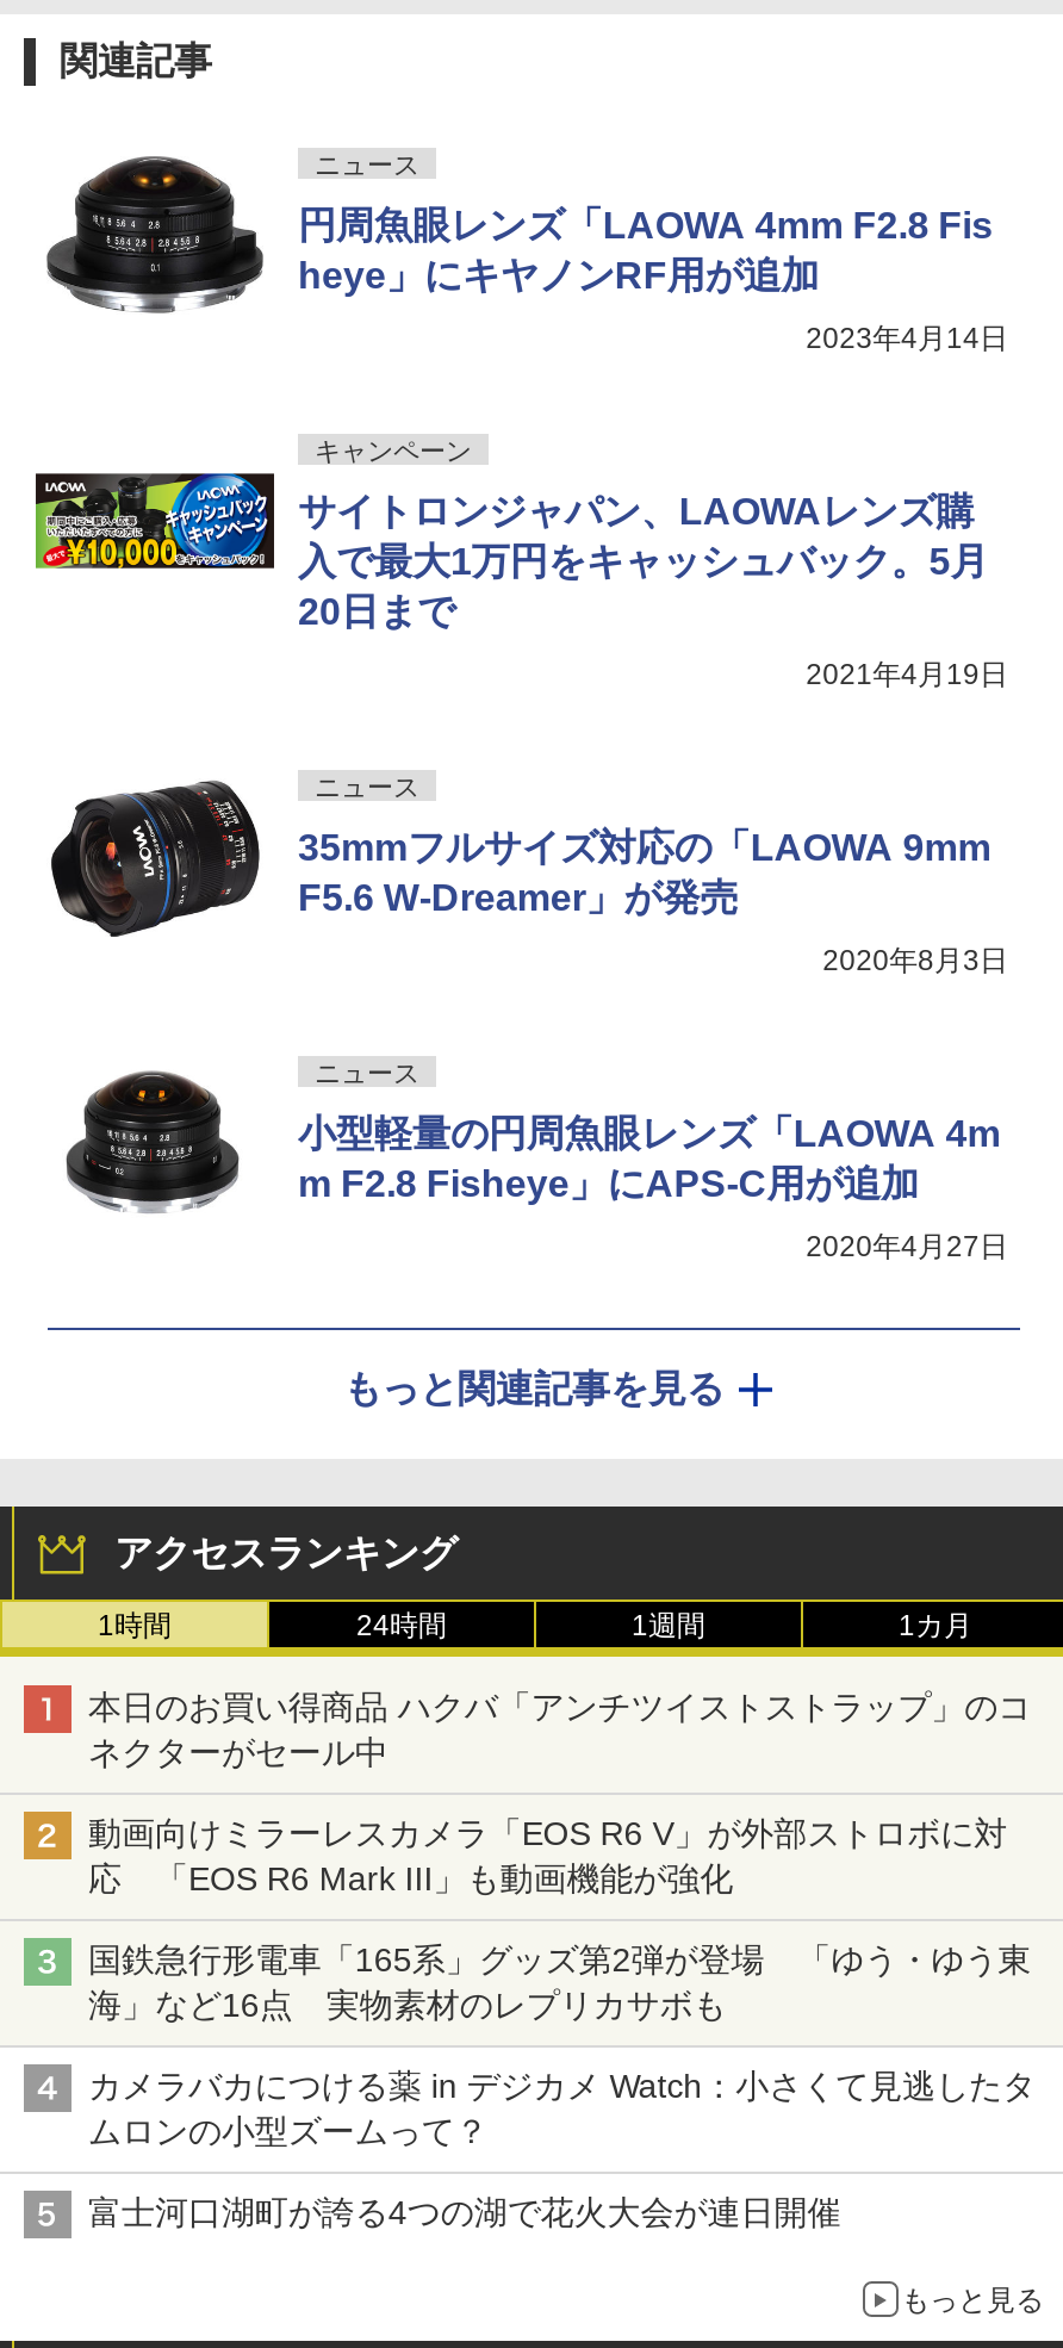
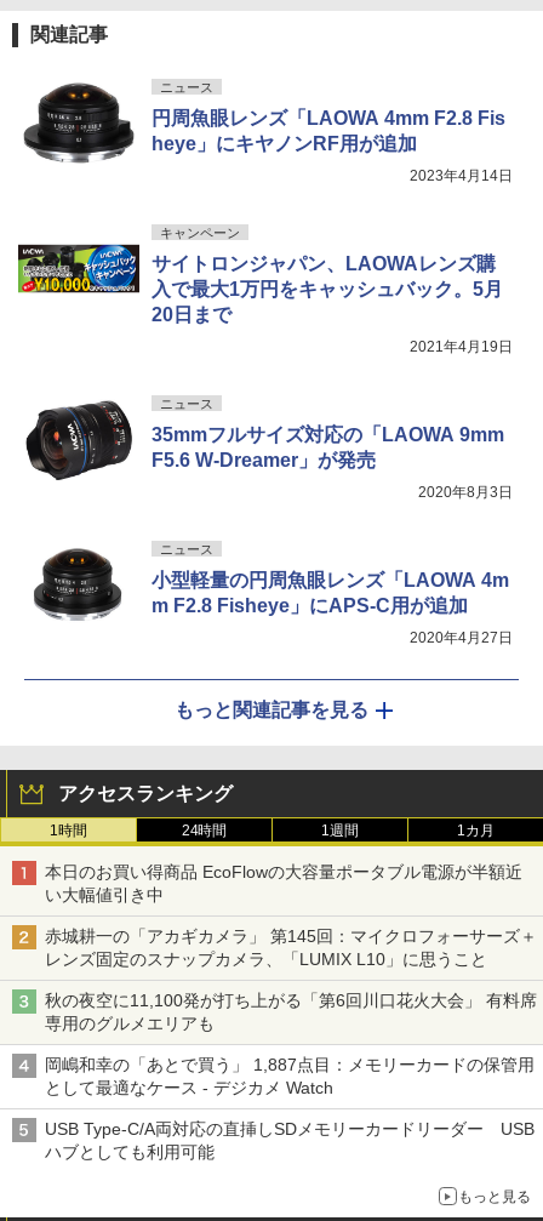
- 本日のお買い得商品 ハクバ「アンチツイストストラップ」のコ
- ネクターがセール中
+ 本日のお買い得商品 EcoFlowの大容量ポータブル電源が半額近
+ い大幅値引き中

- 動画向けミラーレスカメラ「EOS R6 V」が外部ストロボに対
- 応 「EOS R6 Mark III」も動画機能が強化
+ 赤城耕一の「アカギカメラ」 第145回：マイクロフォーサーズ＋
+ レンズ固定のスナップカメラ、「LUMIX L10」に思うこと

- 国鉄急行形電車「165系」グッズ第2弾が登場 「ゆう・ゆう東
- 海」など16点 実物素材のレプリカサボも
+ 秋の夜空に11,100発が打ち上がる「第6回川口花火大会」 有料席
+ 専用のグルメエリアも

- カメラバカにつける薬 in デジカメ Watch：小さくて見逃したタ
- ムロンの小型ズームって？
+ 岡嶋和幸の「あとで買う」 1,887点目：メモリーカードの保管用
+ として最適なケース - デジカメ Watch

- 富士河口湖町が誇る4つの湖で花火大会が連日開催
+ USB Type-C/A両対応の直挿しSDメモリーカードリーダー USB
+ ハブとしても利用可能
